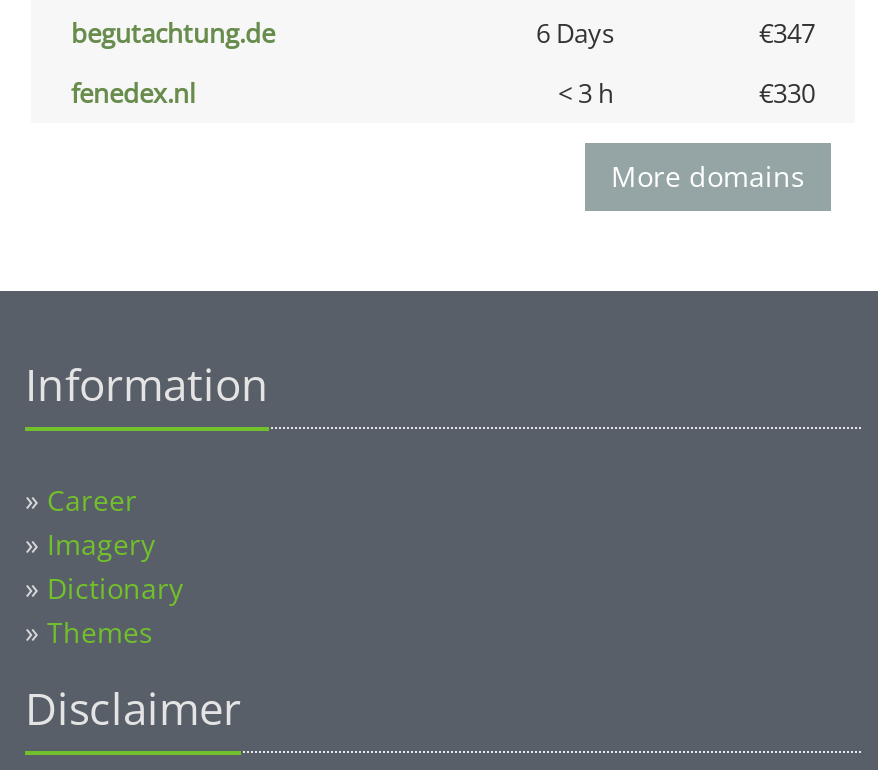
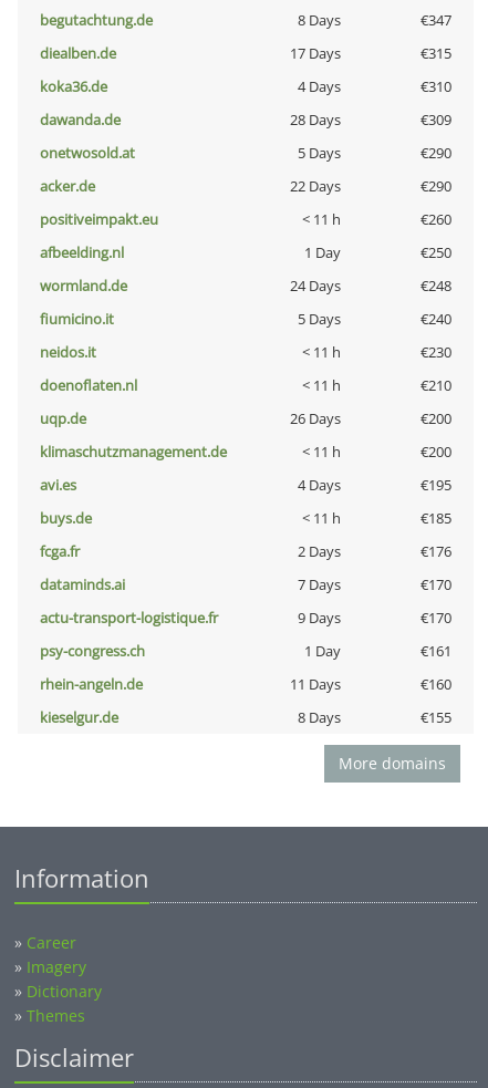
- 6 Days
+ 8 Days

- fenedex.nl
- < 3 h
- €330
+ diealben.de
+ 17 Days
+ €315
+ koka36.de
+ 4 Days
+ €310
+ dawanda.de
+ 28 Days
+ €309
+ onetwosold.at
+ 5 Days
+ €290
+ acker.de
+ 22 Days
+ €290
+ positiveimpakt.eu
+ < 11 h
+ €260
+ afbeelding.nl
+ 1 Day
+ €250
+ wormland.de
+ 24 Days
+ €248
+ fiumicino.it
+ 5 Days
+ €240
+ neidos.it
+ < 11 h
+ €230
+ doenoflaten.nl
+ < 11 h
+ €210
+ uqp.de
+ 26 Days
+ €200
+ klimaschutzmanagement.de
+ < 11 h
+ €200
+ avi.es
+ 4 Days
+ €195
+ buys.de
+ < 11 h
+ €185
+ fcga.fr
+ 2 Days
+ €176
+ dataminds.ai
+ 7 Days
+ €170
+ actu-transport-logistique.fr
+ 9 Days
+ €170
+ psy-congress.ch
+ 1 Day
+ €161
+ rhein-angeln.de
+ 11 Days
+ €160
+ kieselgur.de
+ 8 Days
+ €155
